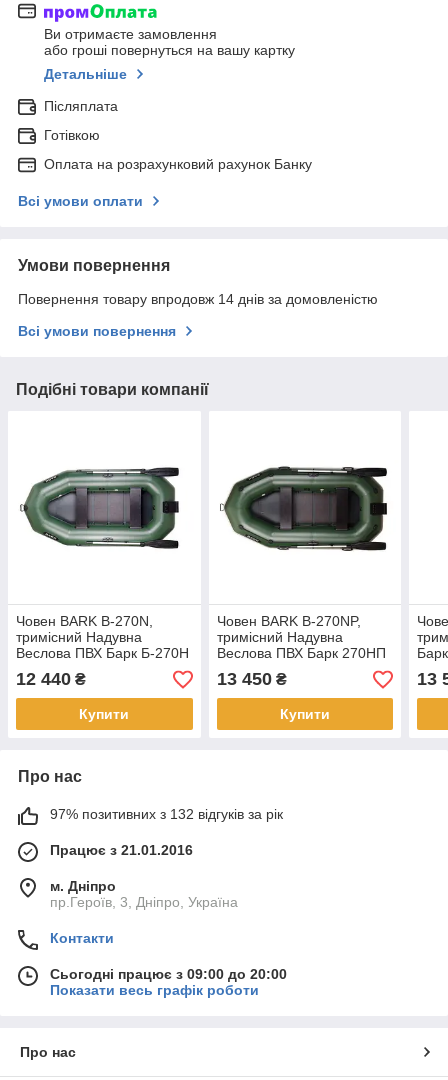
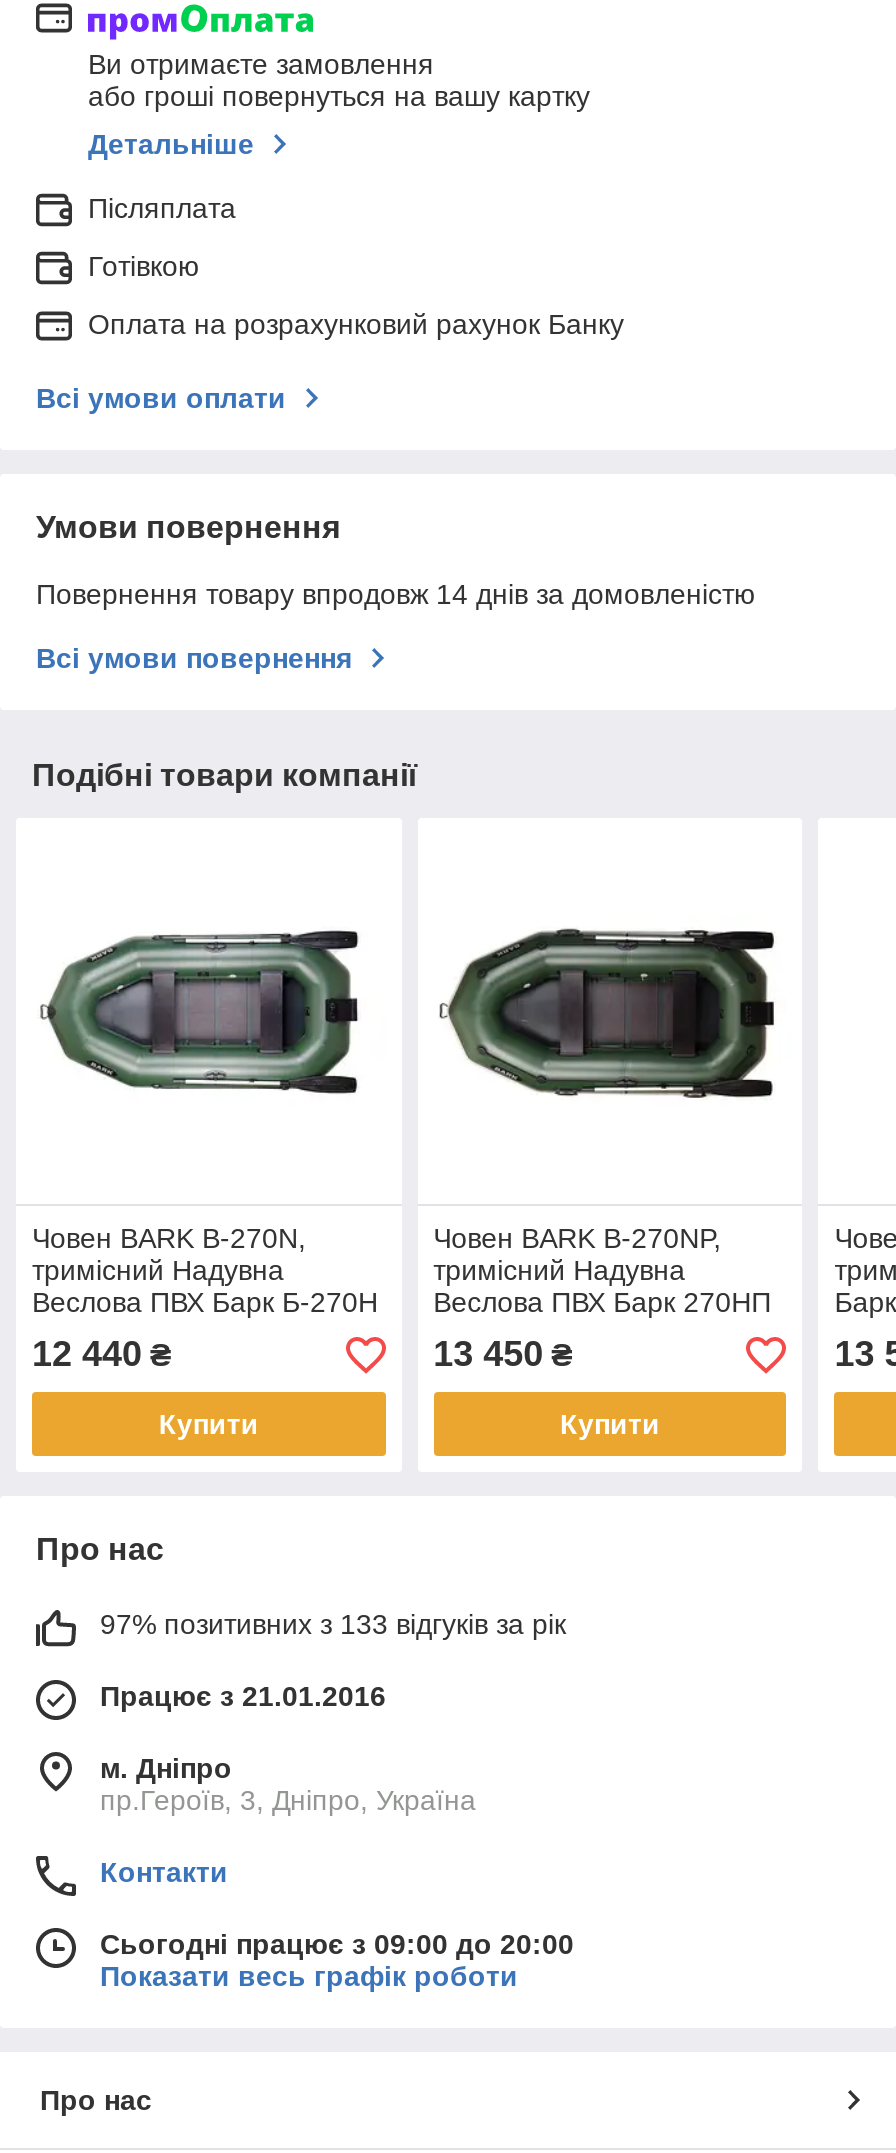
- 97% позитивних з 132 відгуків за рік
+ 97% позитивних з 133 відгуків за рік
